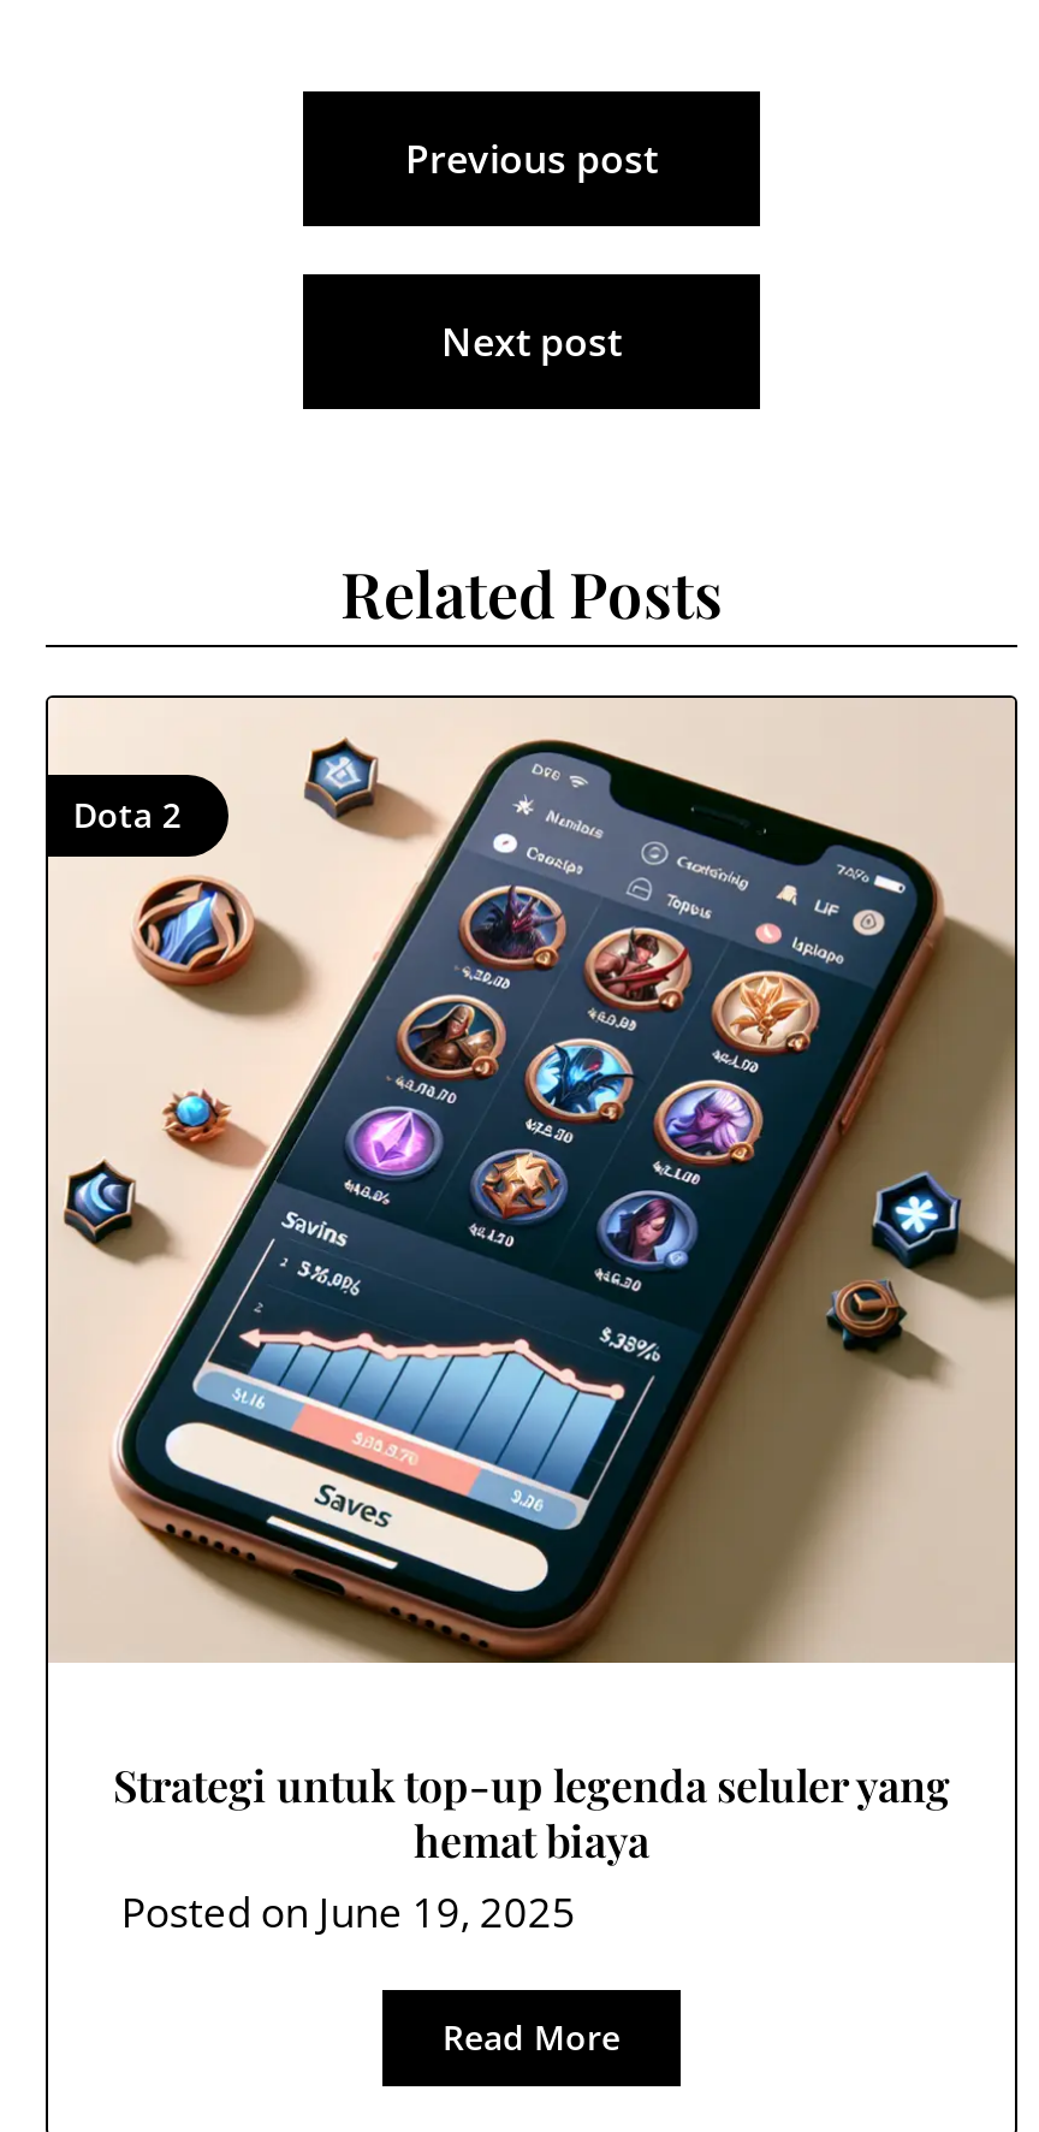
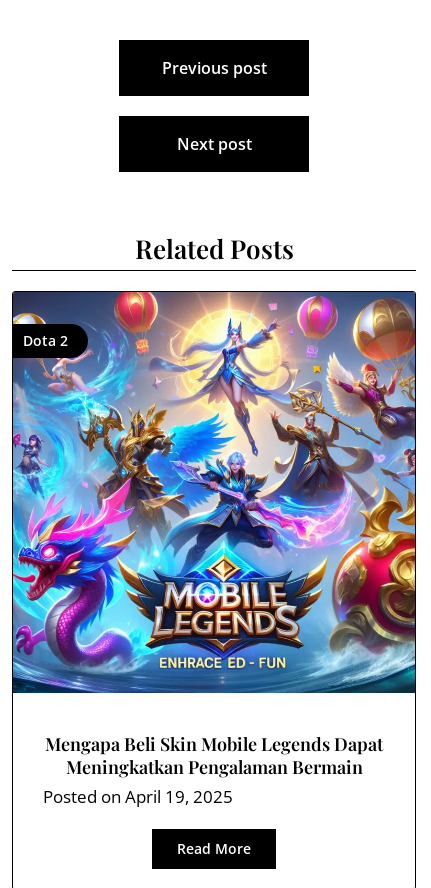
- [image]
- Strategi untuk top-up legenda seluler yang
- hemat biaya
- Posted on June 19, 2025
+ [image]
+ Mengapa Beli Skin Mobile Legends Dapat
+ Meningkatkan Pengalaman Bermain
+ Posted on April 19, 2025
